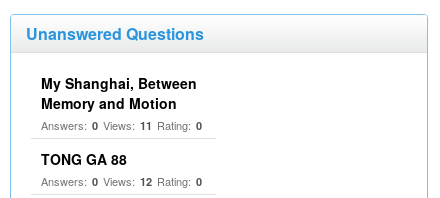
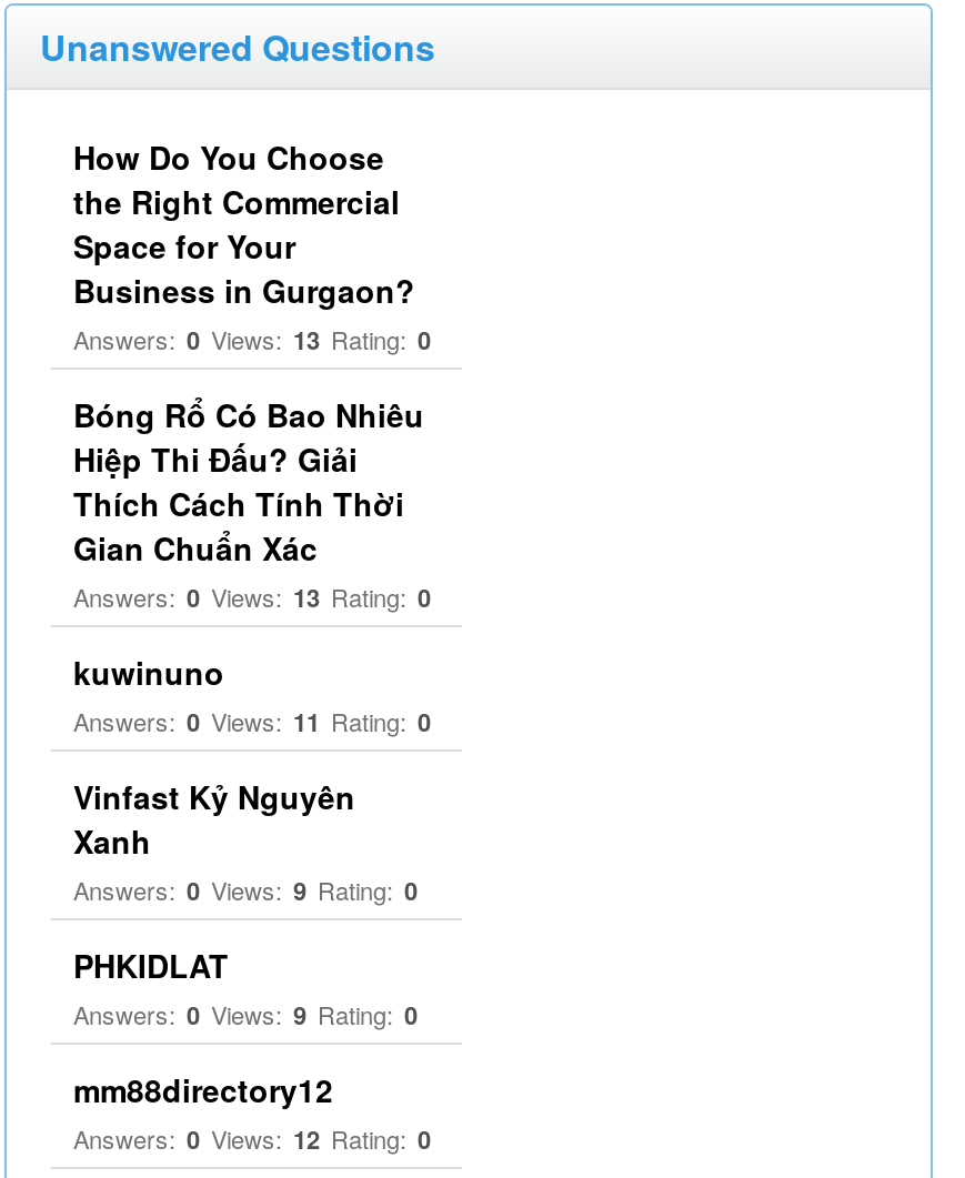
- My Shanghai, Between
- Memory and Motion
+ How Do You Choose
+ the Right Commercial
+ Space for Your
+ Business in Gurgaon?
+ Answers: 0 Views: 13 Rating: 0
+ Bóng Rổ Có Bao Nhiêu
+ Hiệp Thi Đấu? Giải
+ Thích Cách Tính Thời
+ Gian Chuẩn Xác
+ Answers: 0 Views: 13 Rating: 0
+ kuwinuno

- TONG GA 88
+ Vinfast Kỷ Nguyên
+ Xanh
+ Answers: 0 Views: 9 Rating: 0
+ PHKIDLAT
+ Answers: 0 Views: 9 Rating: 0
+ mm88directory12
